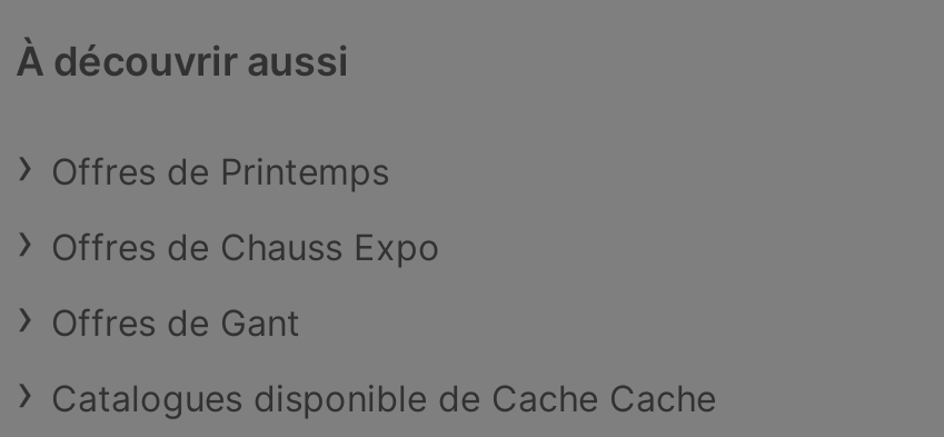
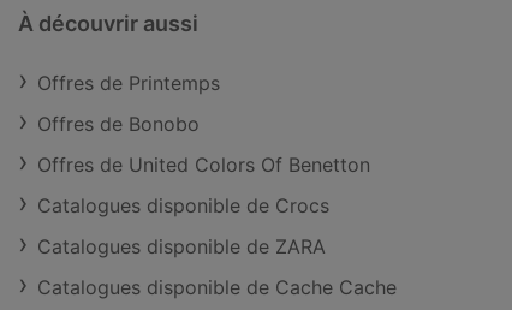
- Offres de Chauss Expo
- Offres de Gant
+ Offres de Bonobo
+ Offres de United Colors Of Benetton
+ Catalogues disponible de Crocs
+ Catalogues disponible de ZARA
